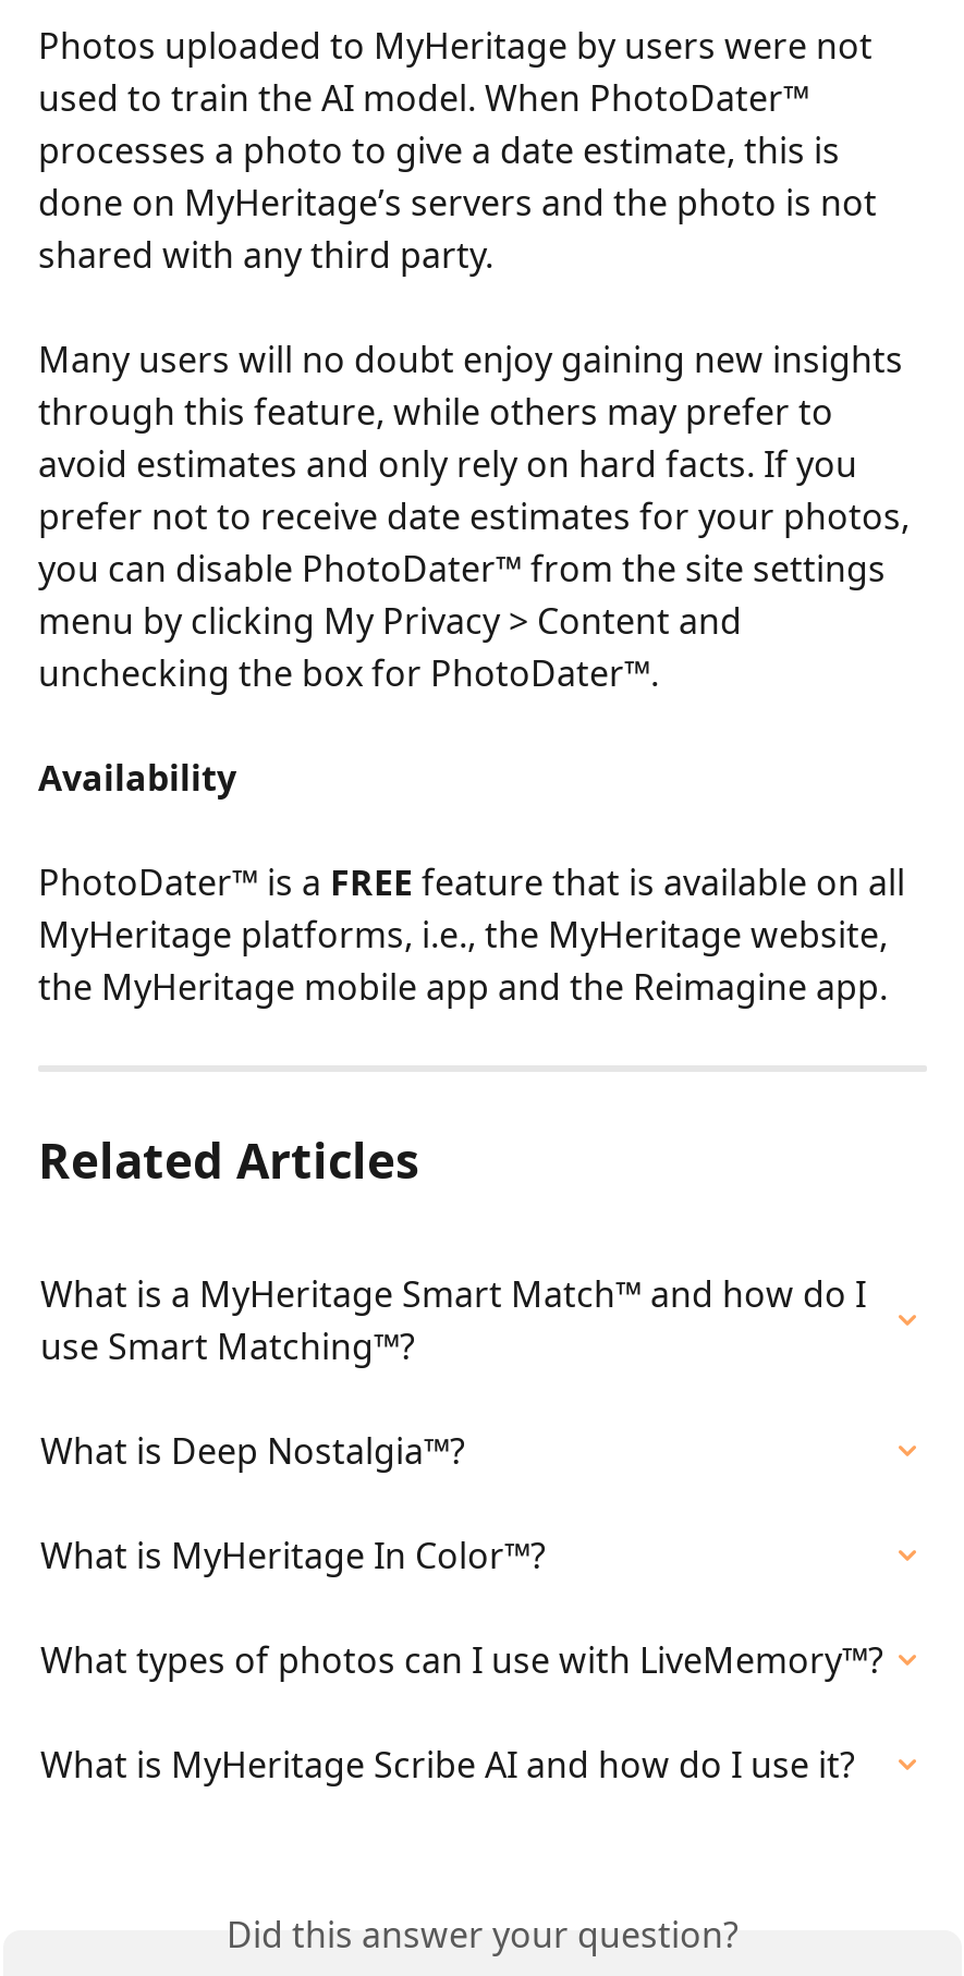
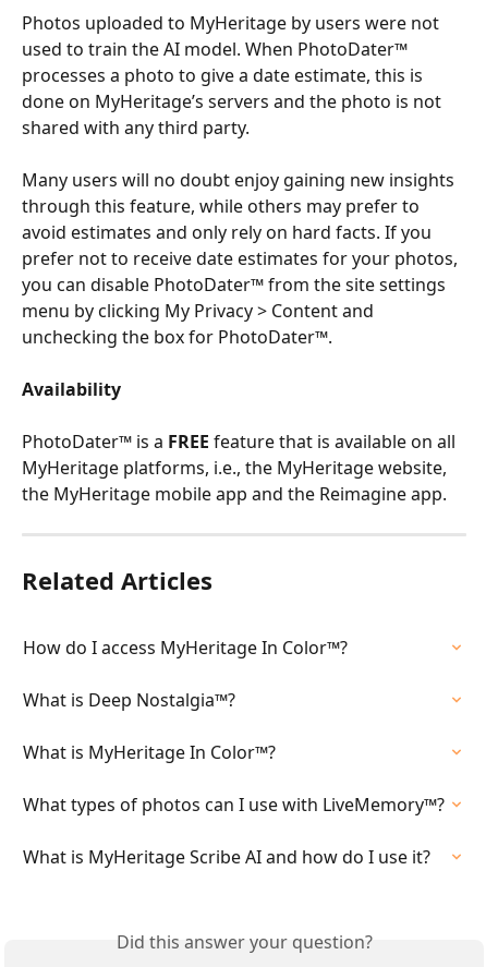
- What is a MyHeritage Smart Match™ and how do I
- use Smart Matching™?
+ How do I access MyHeritage In Color™?
